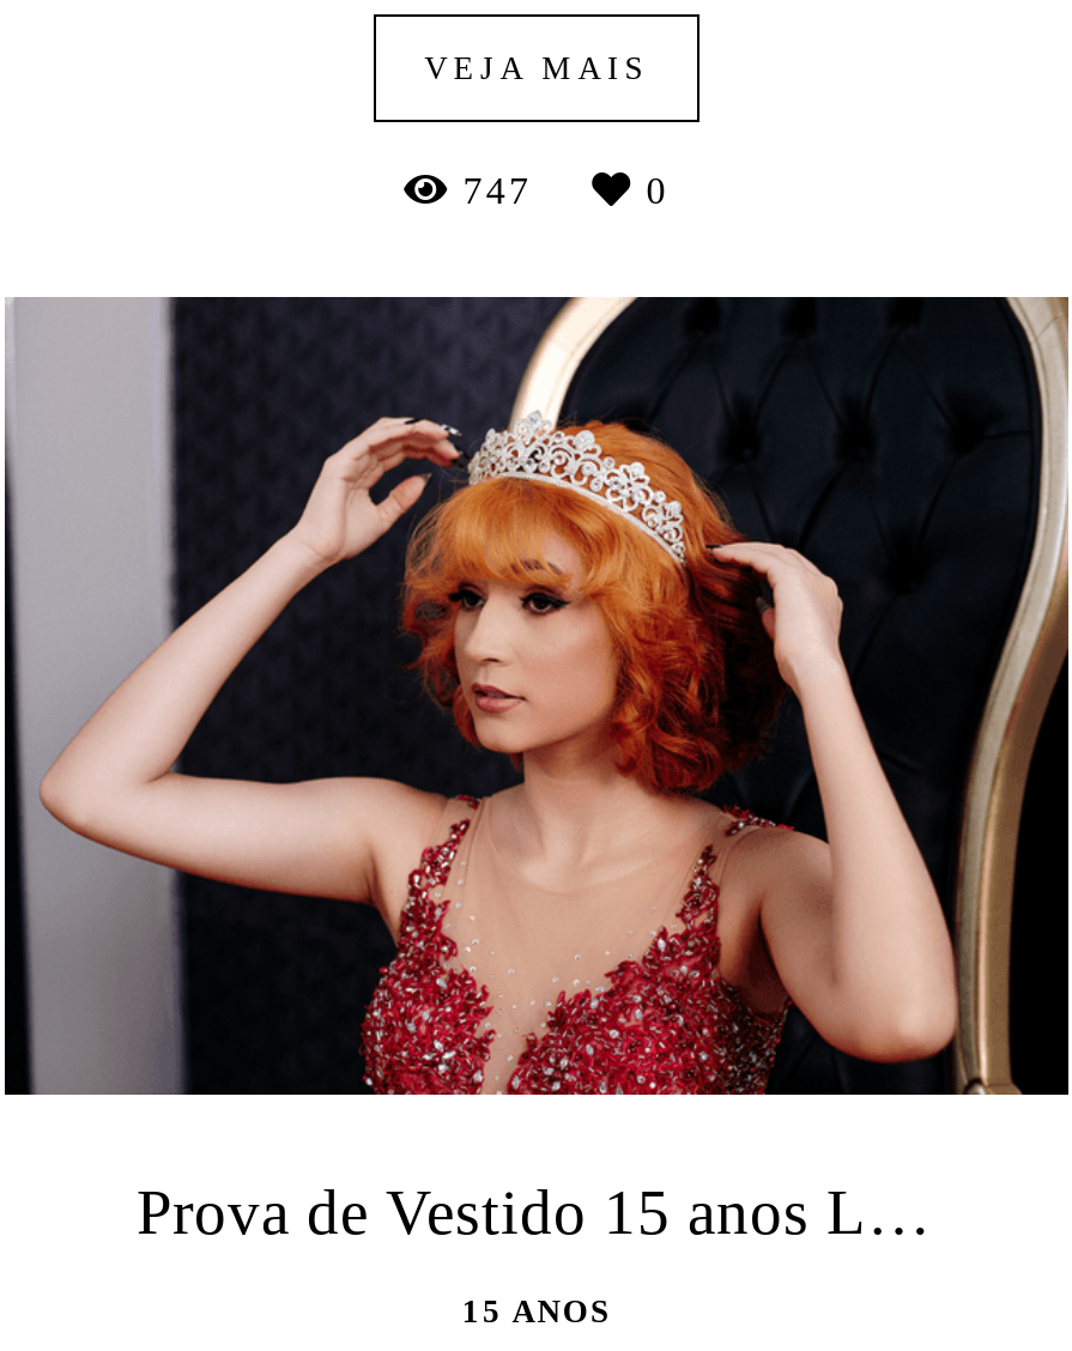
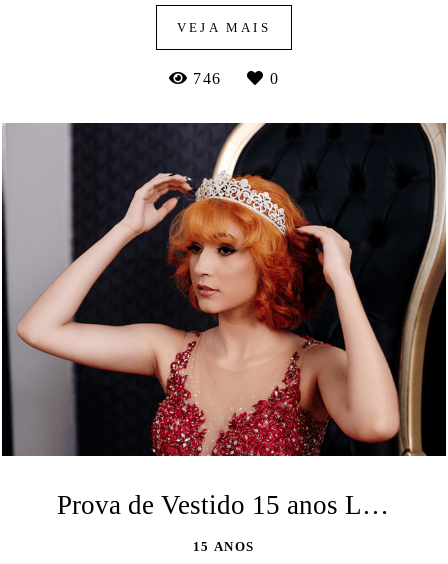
- 747
+ 746
